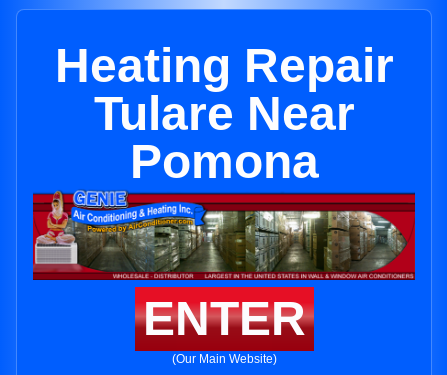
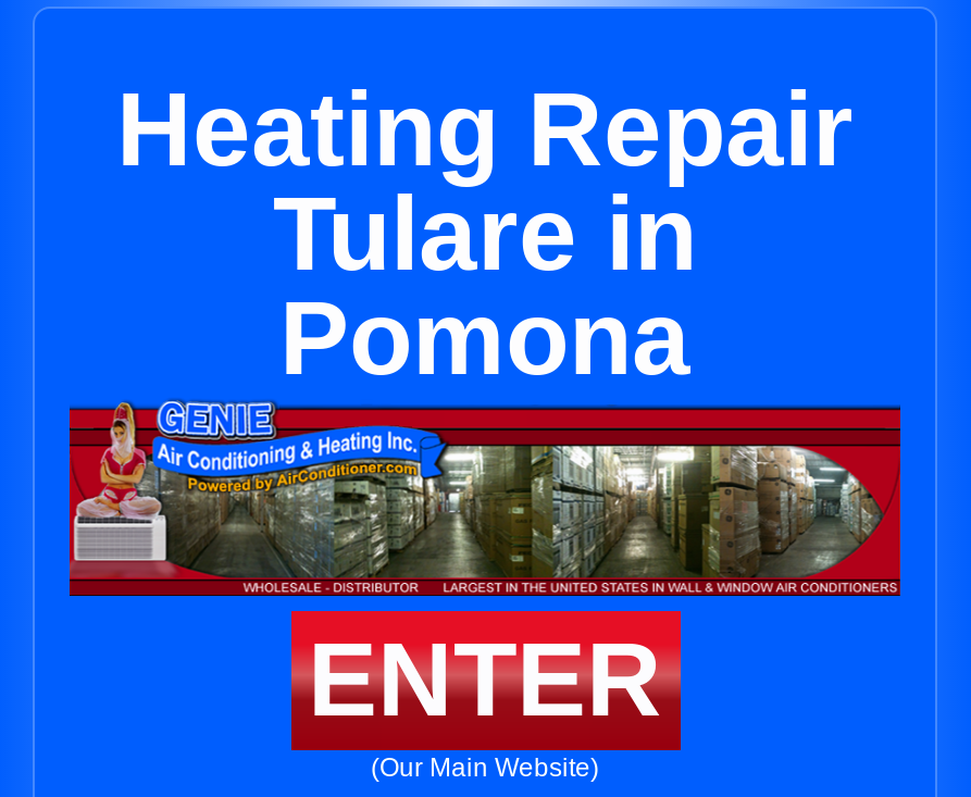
- Tulare Near
+ Tulare in
